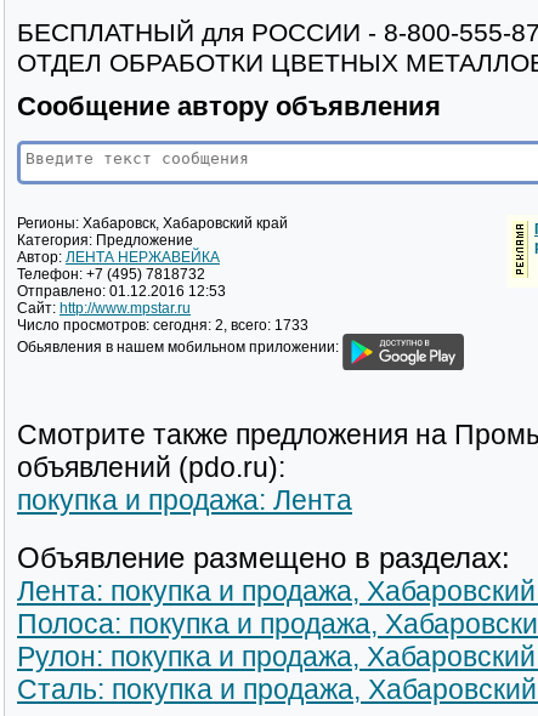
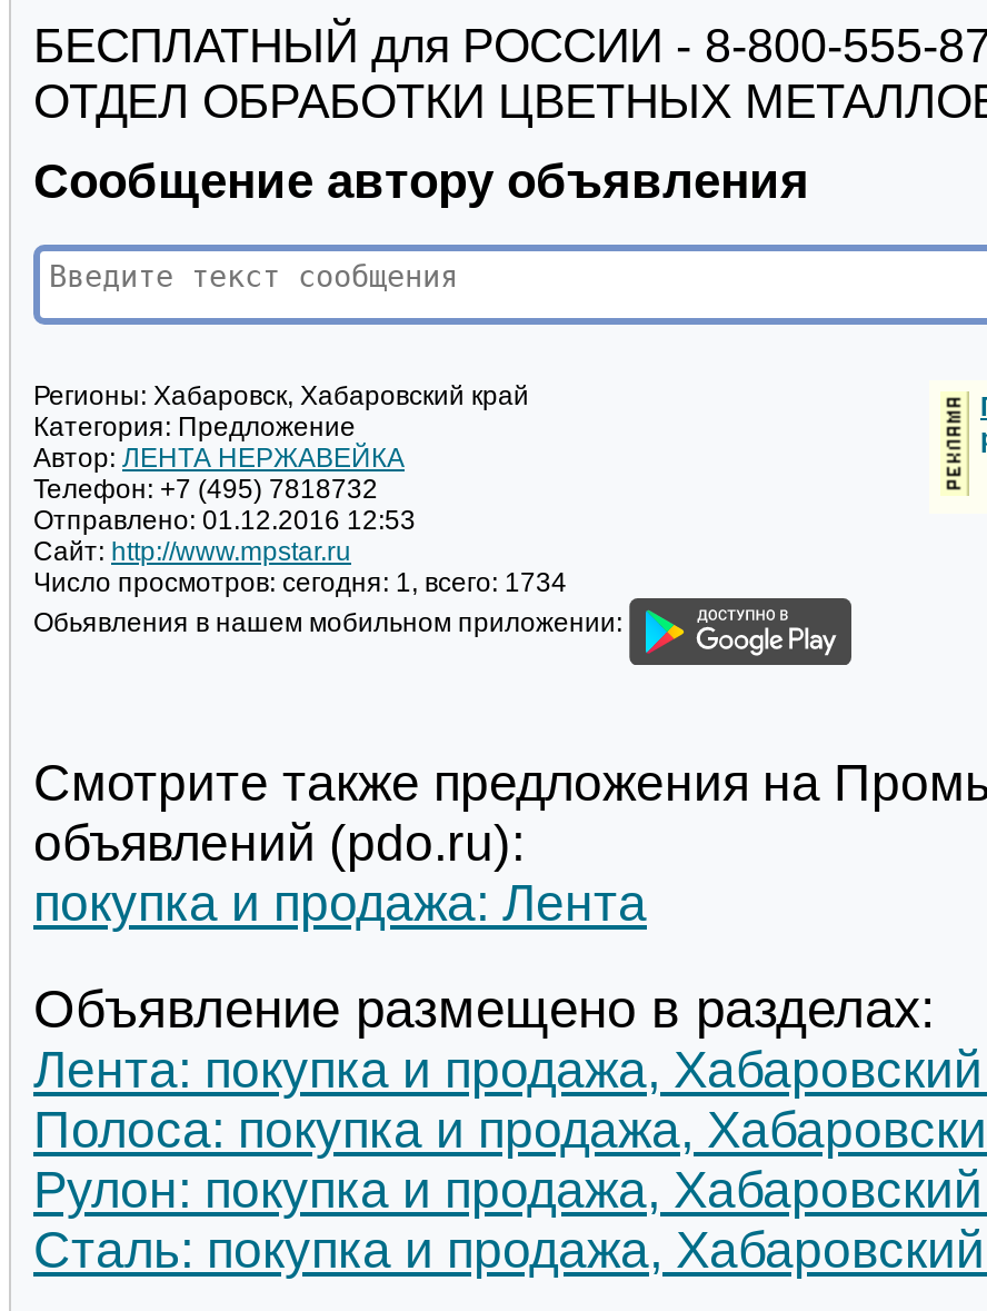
- Число просмотров: сегодня: 2, всего: 1733
+ Число просмотров: сегодня: 1, всего: 1734
